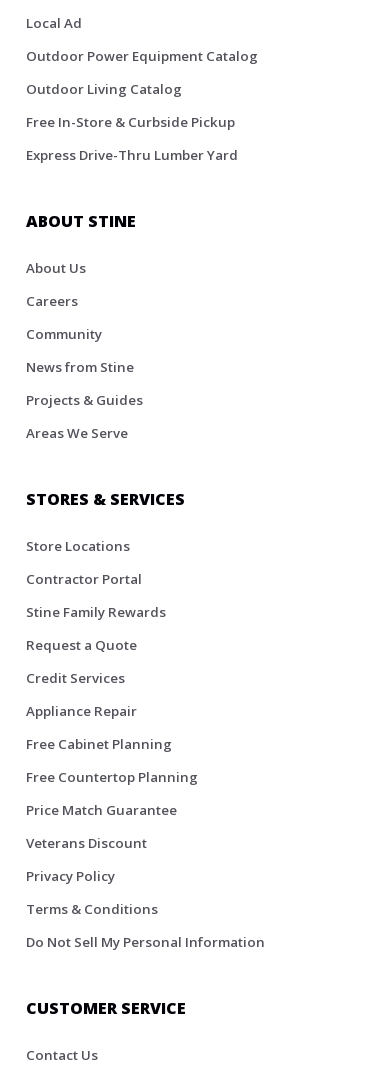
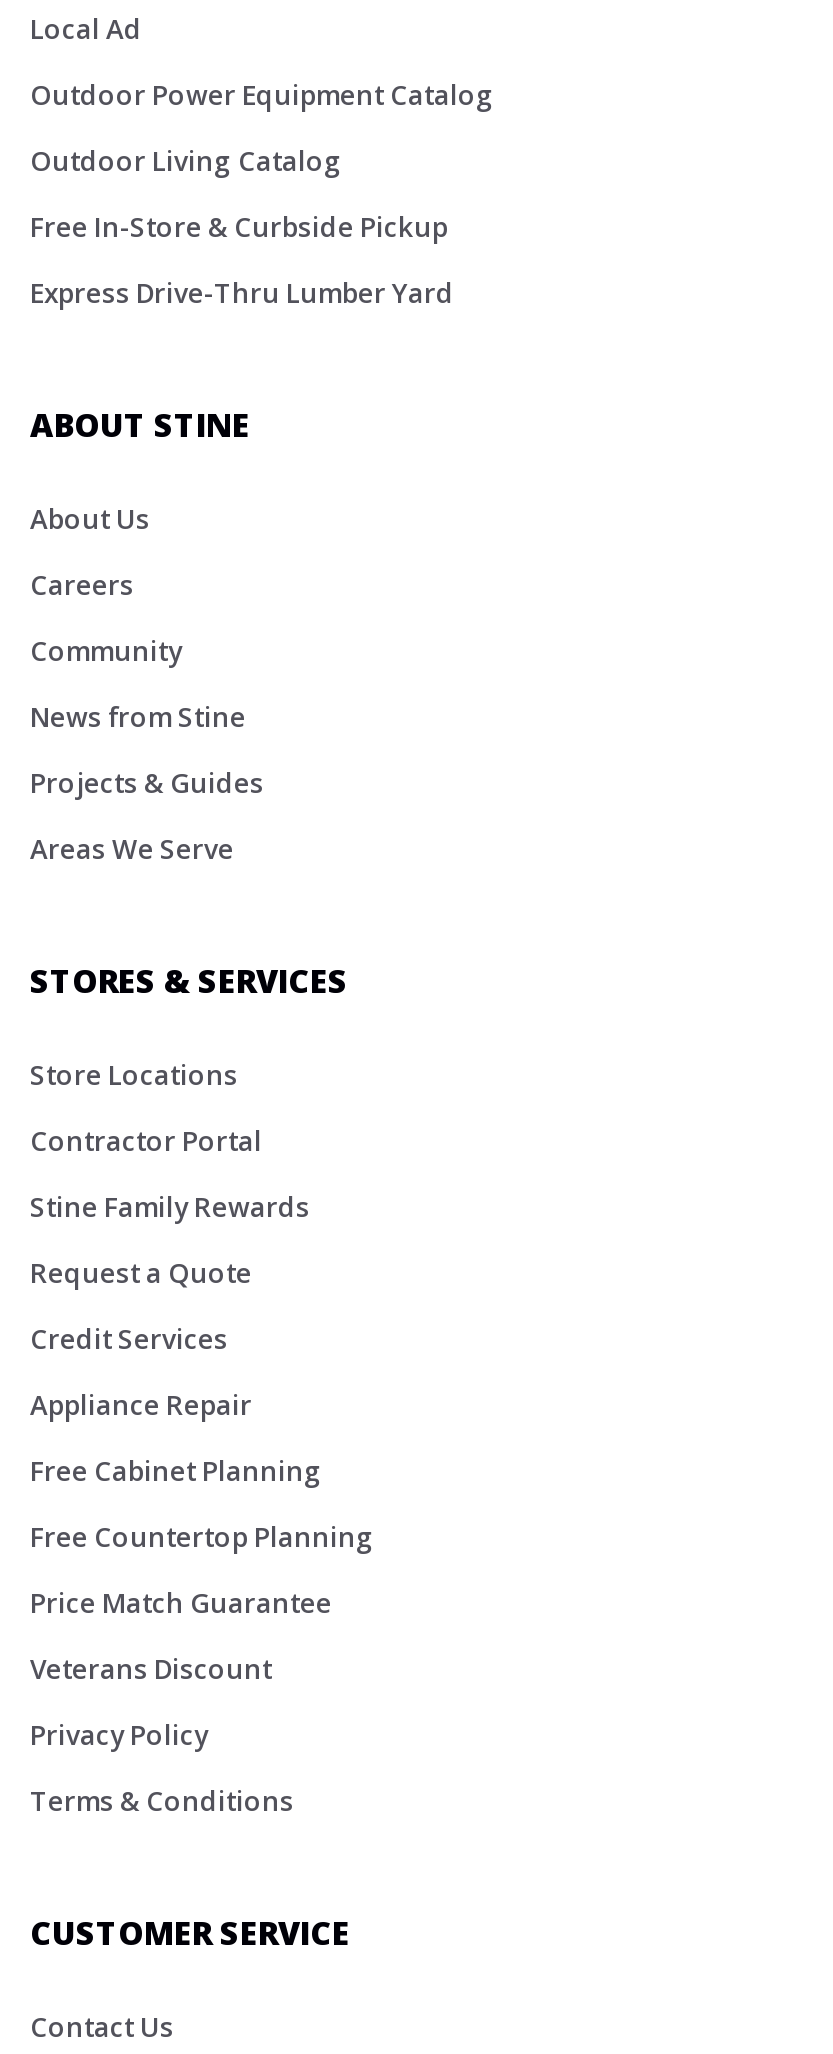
- Do Not Sell My Personal Information
